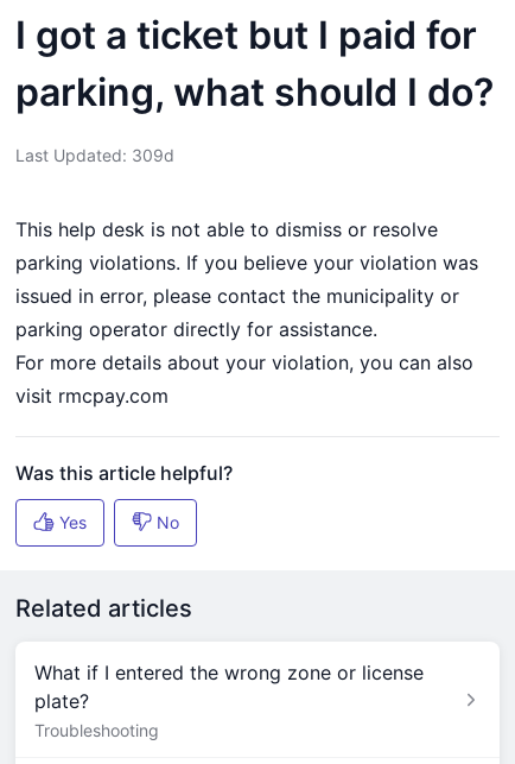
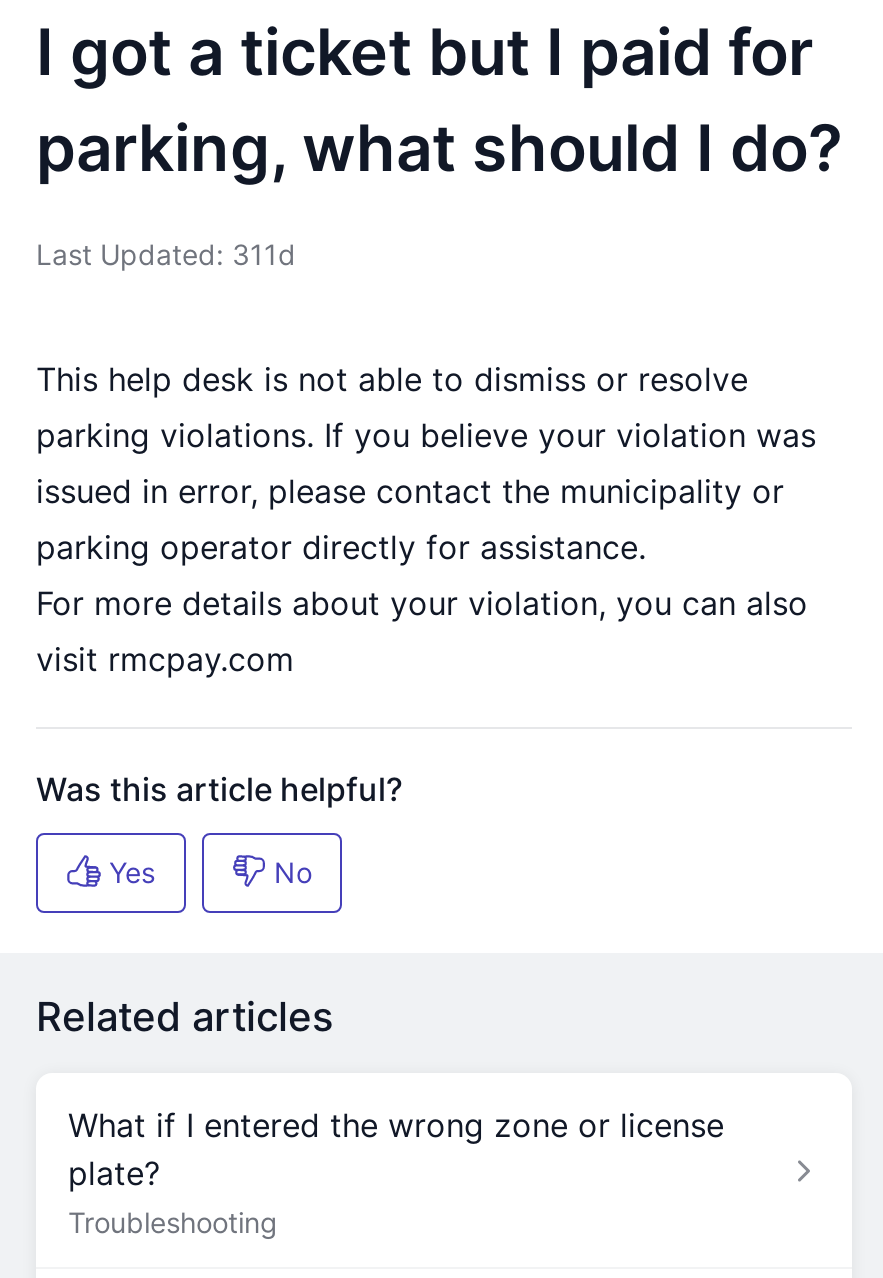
- Last Updated: 309d
+ Last Updated: 311d
